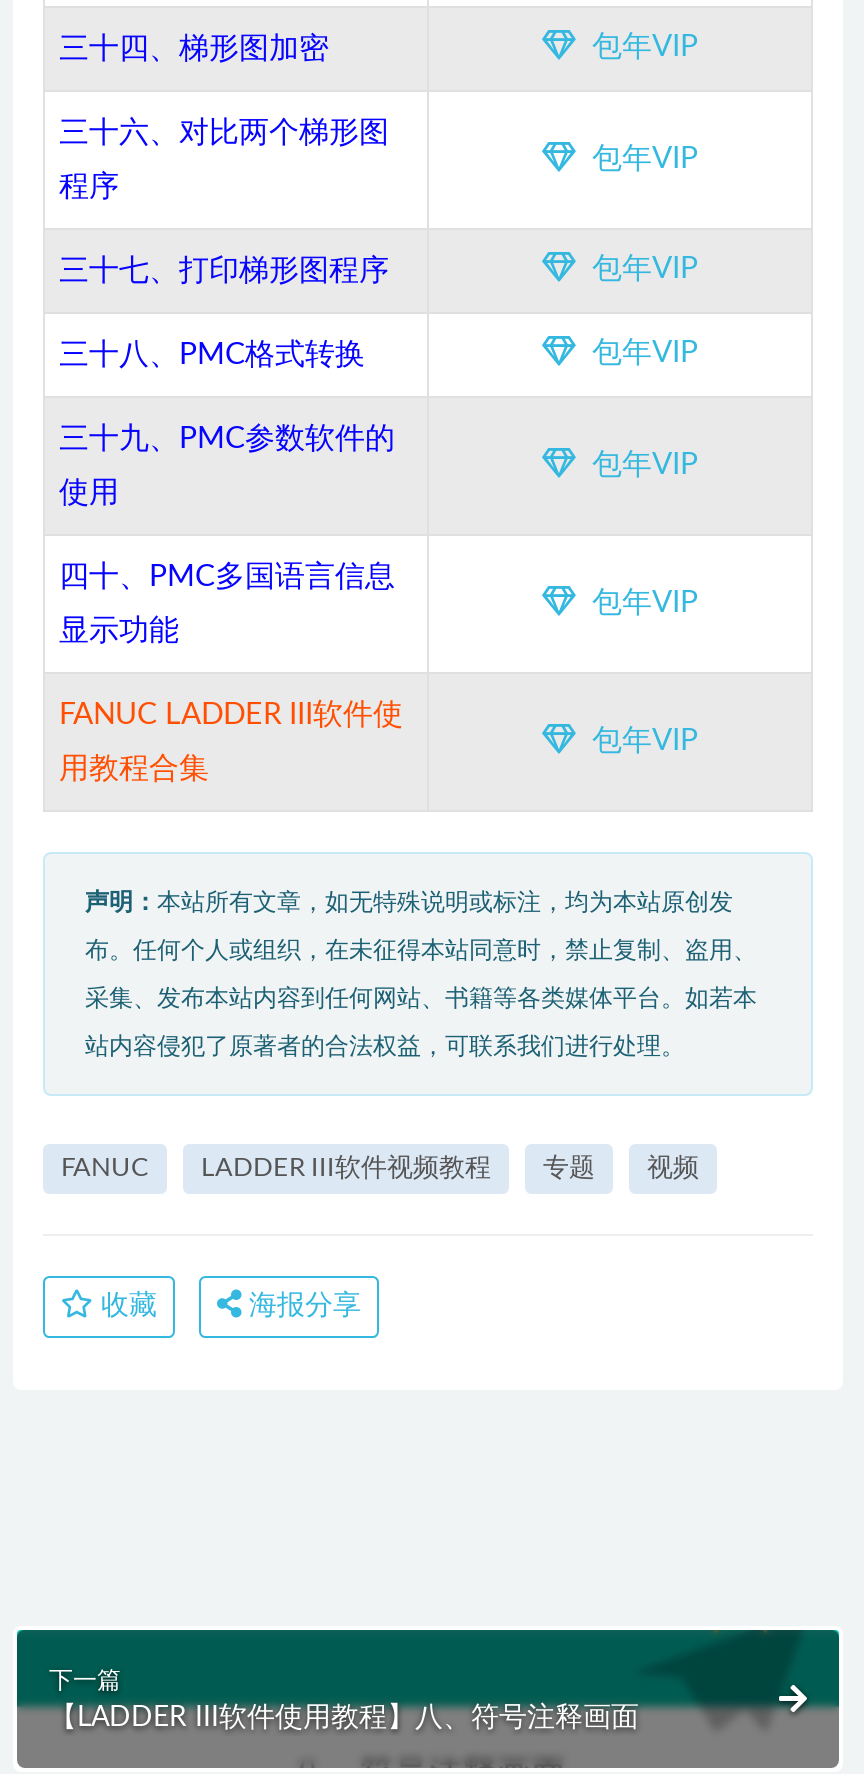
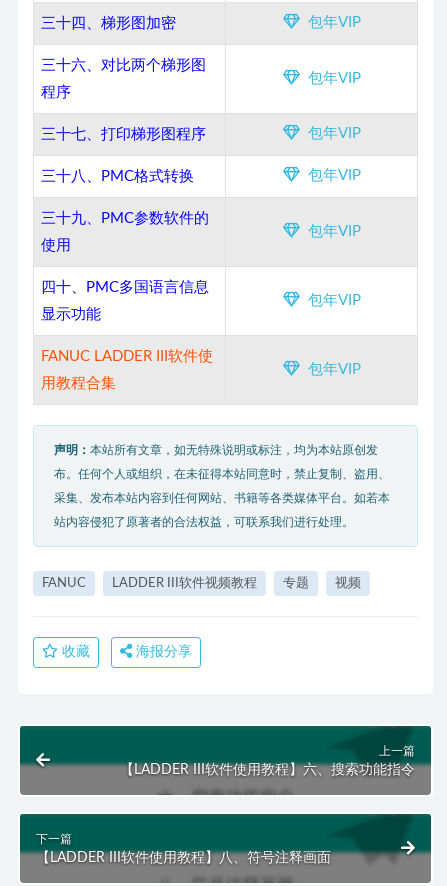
+ [image]
+ 上一篇
+ 【LADDER III软件使用教程】六、搜索功能指令
